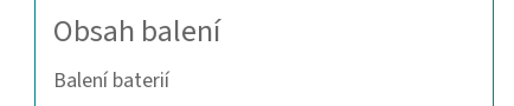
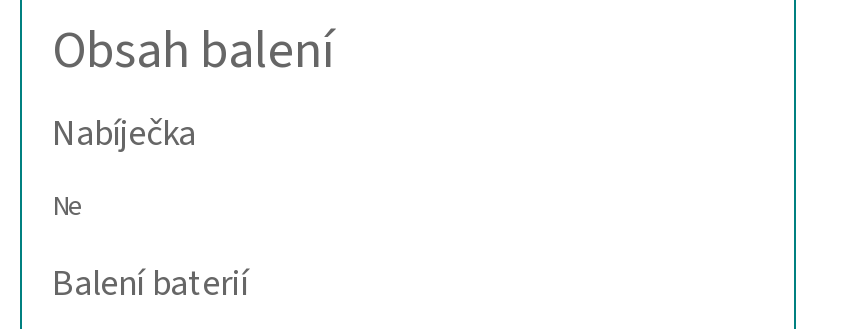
+ Nabíječka
+ Ne
